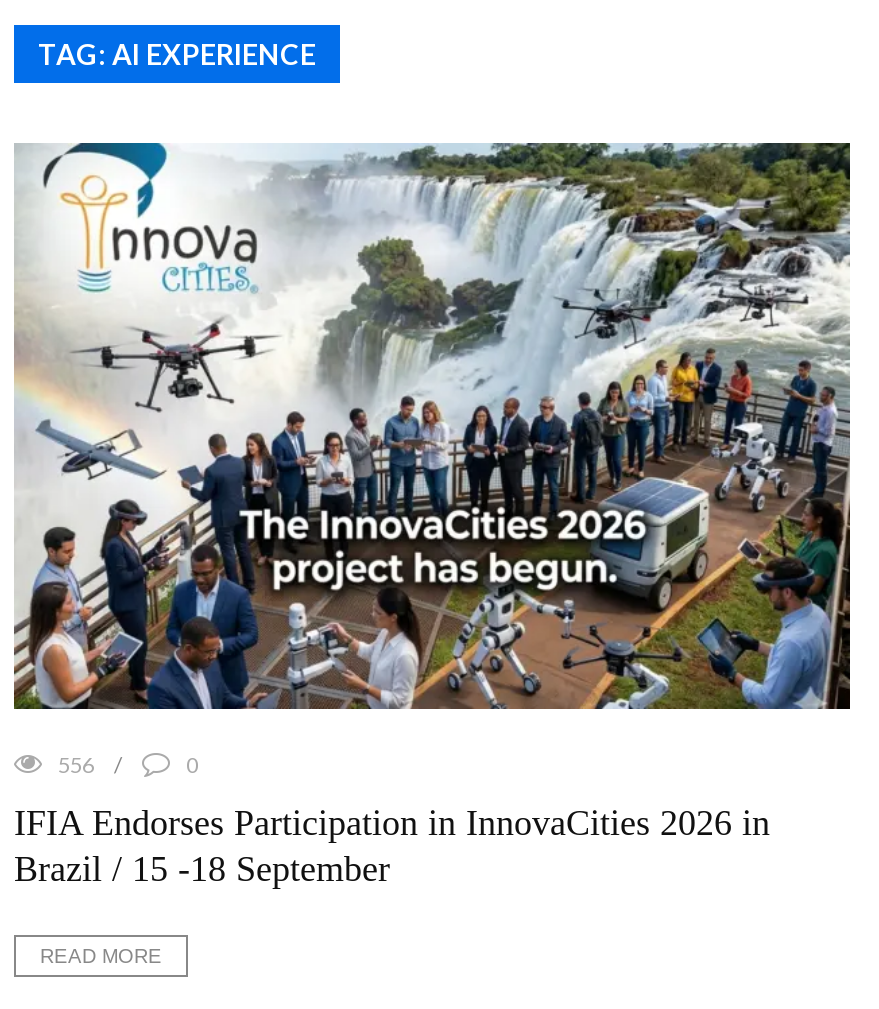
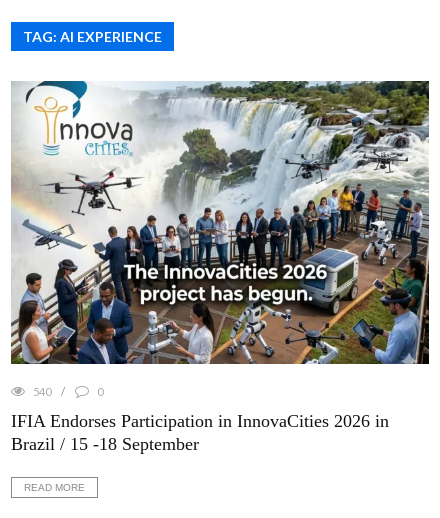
- 556
+ 540
